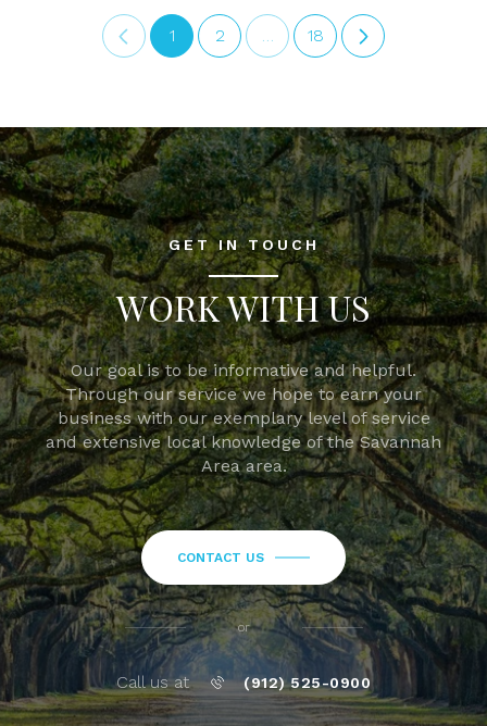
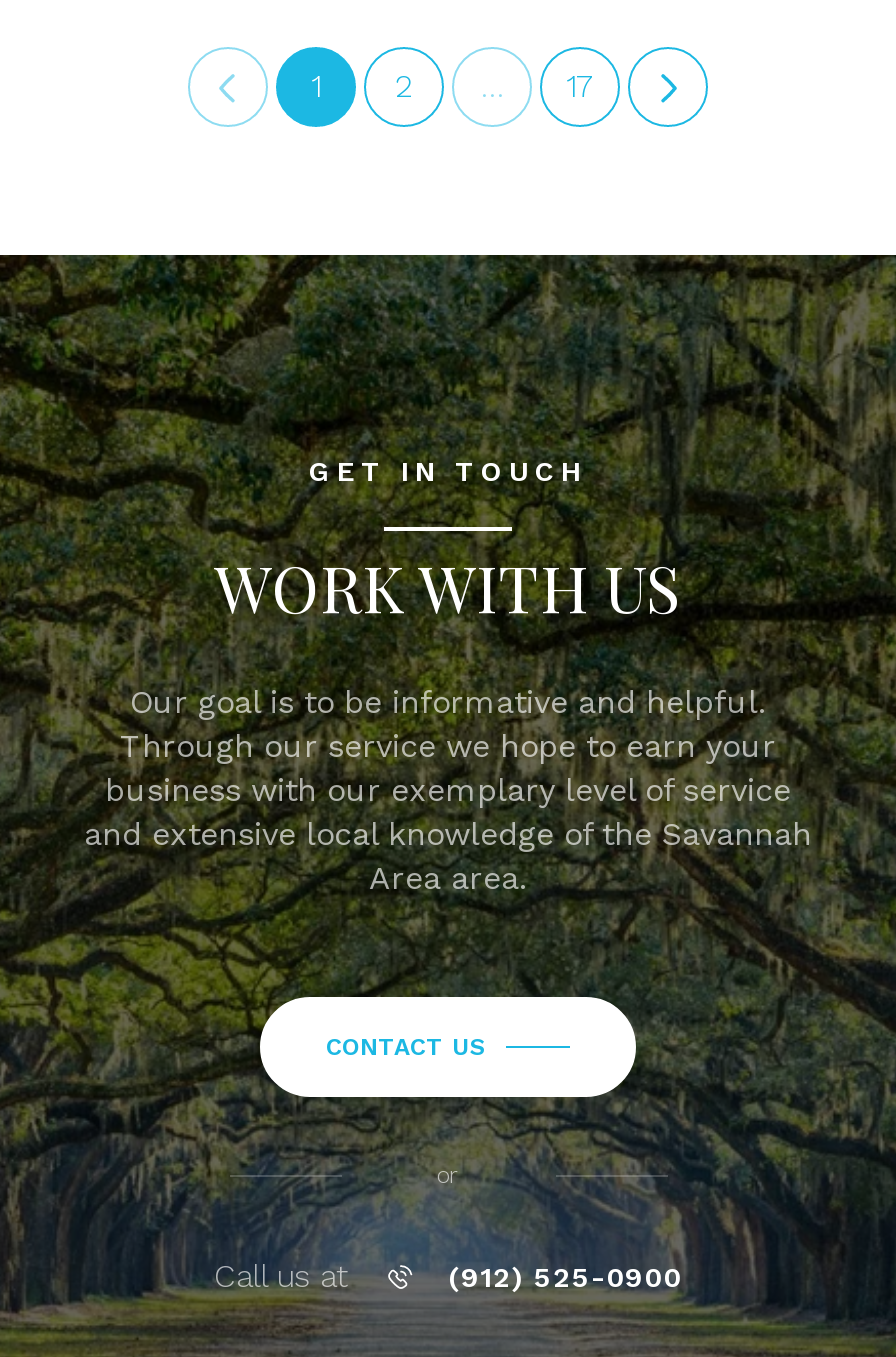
- 18
+ 17
